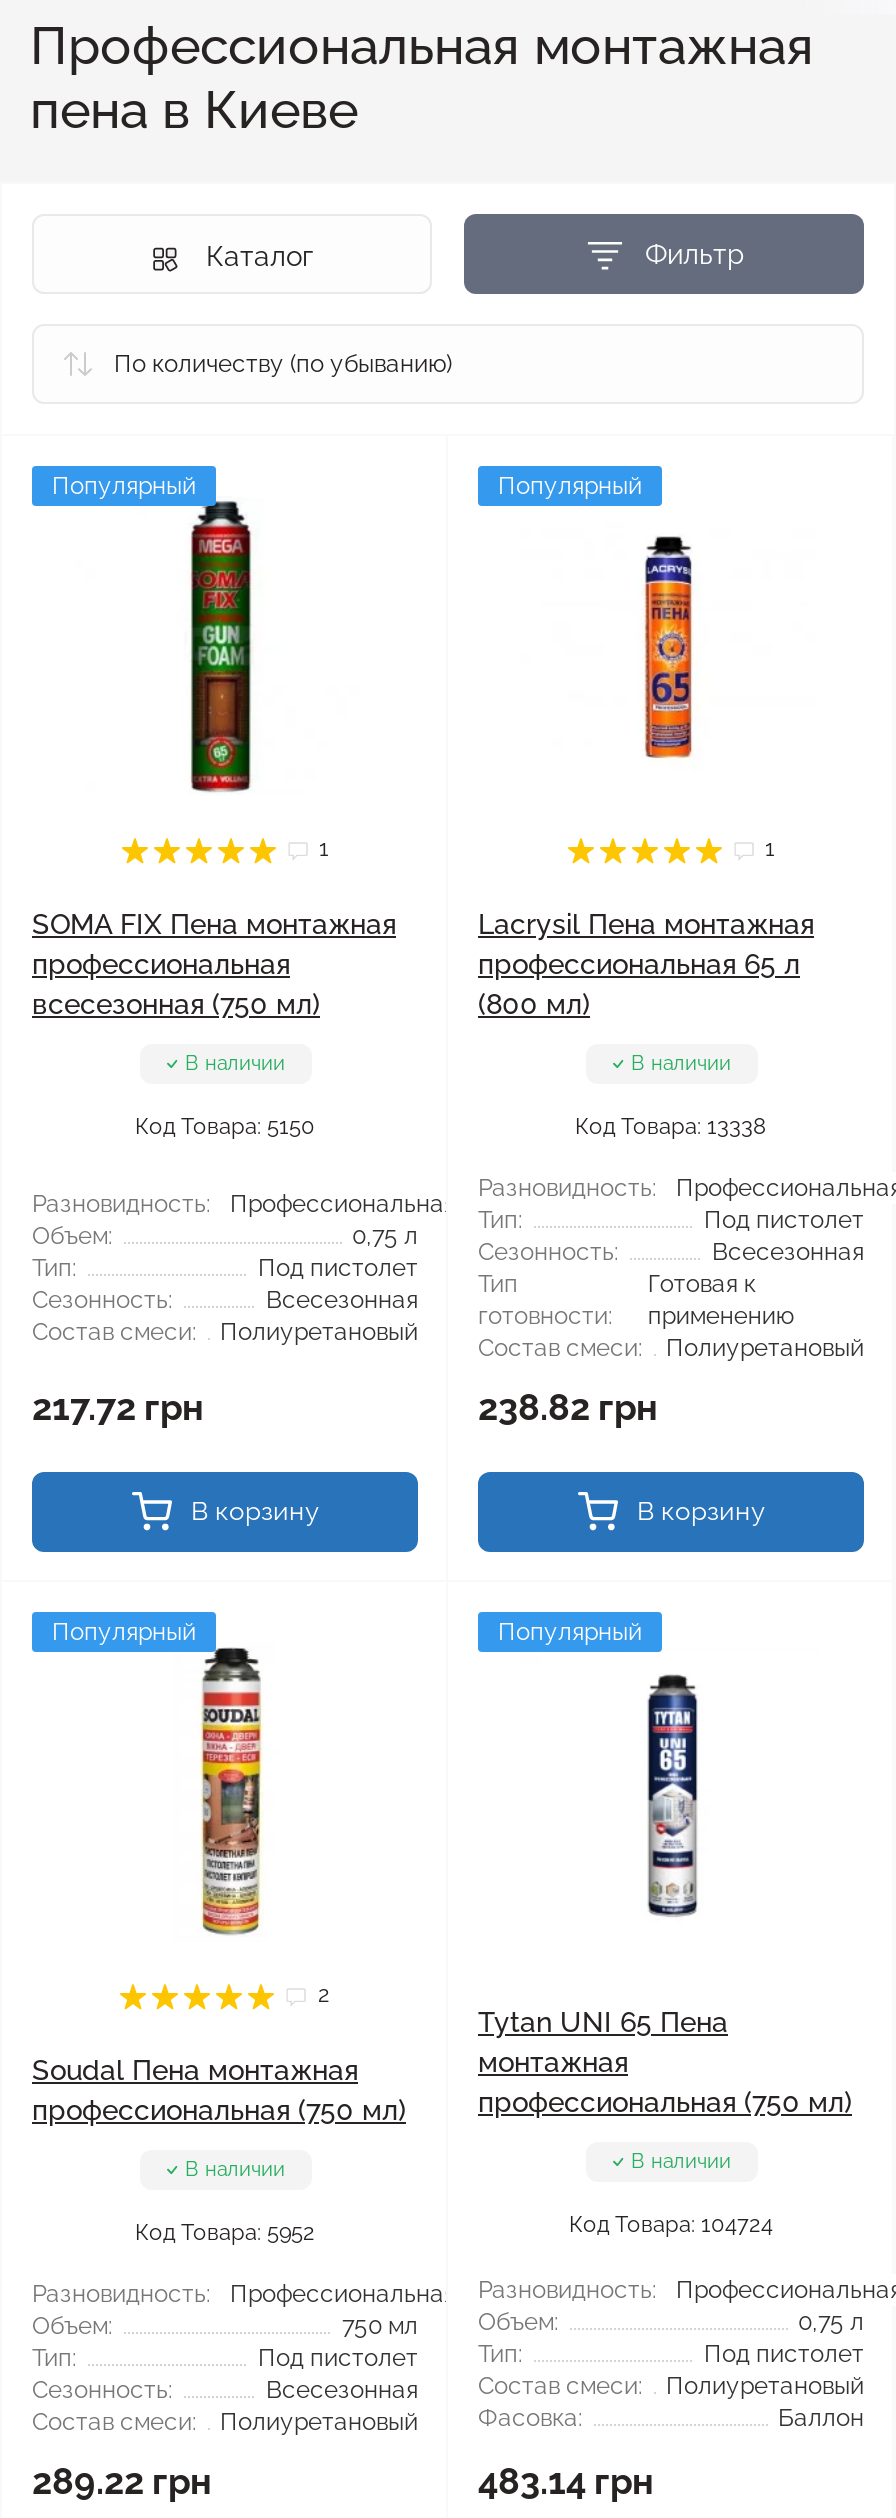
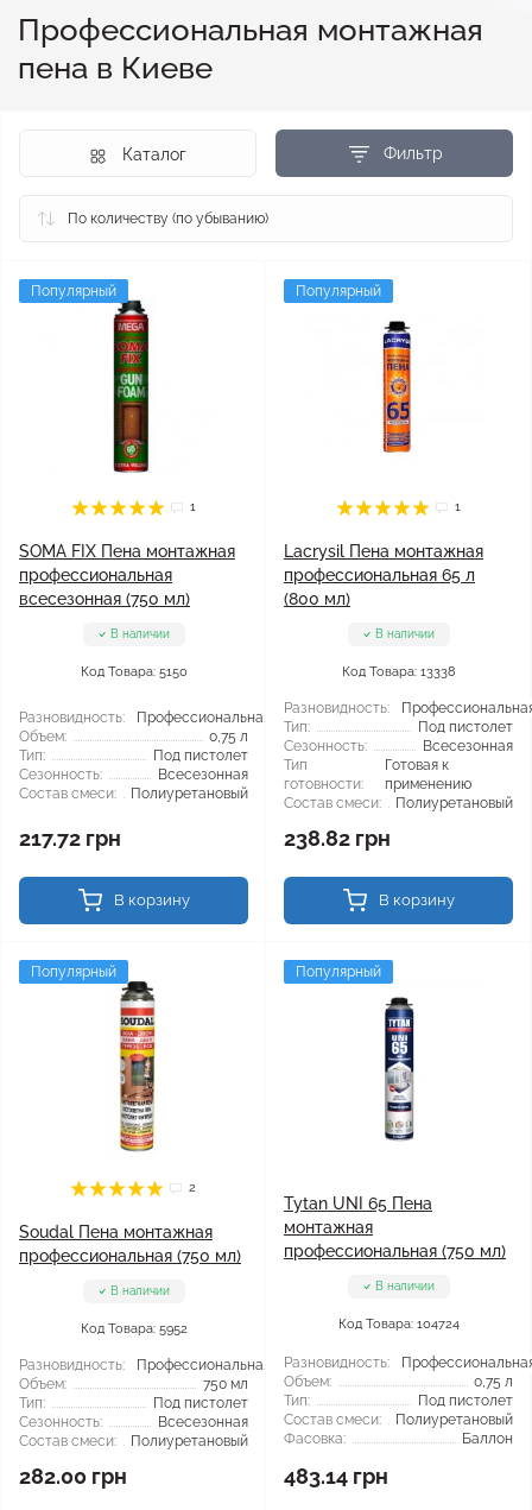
- 289.22 грн
+ 282.00 грн
